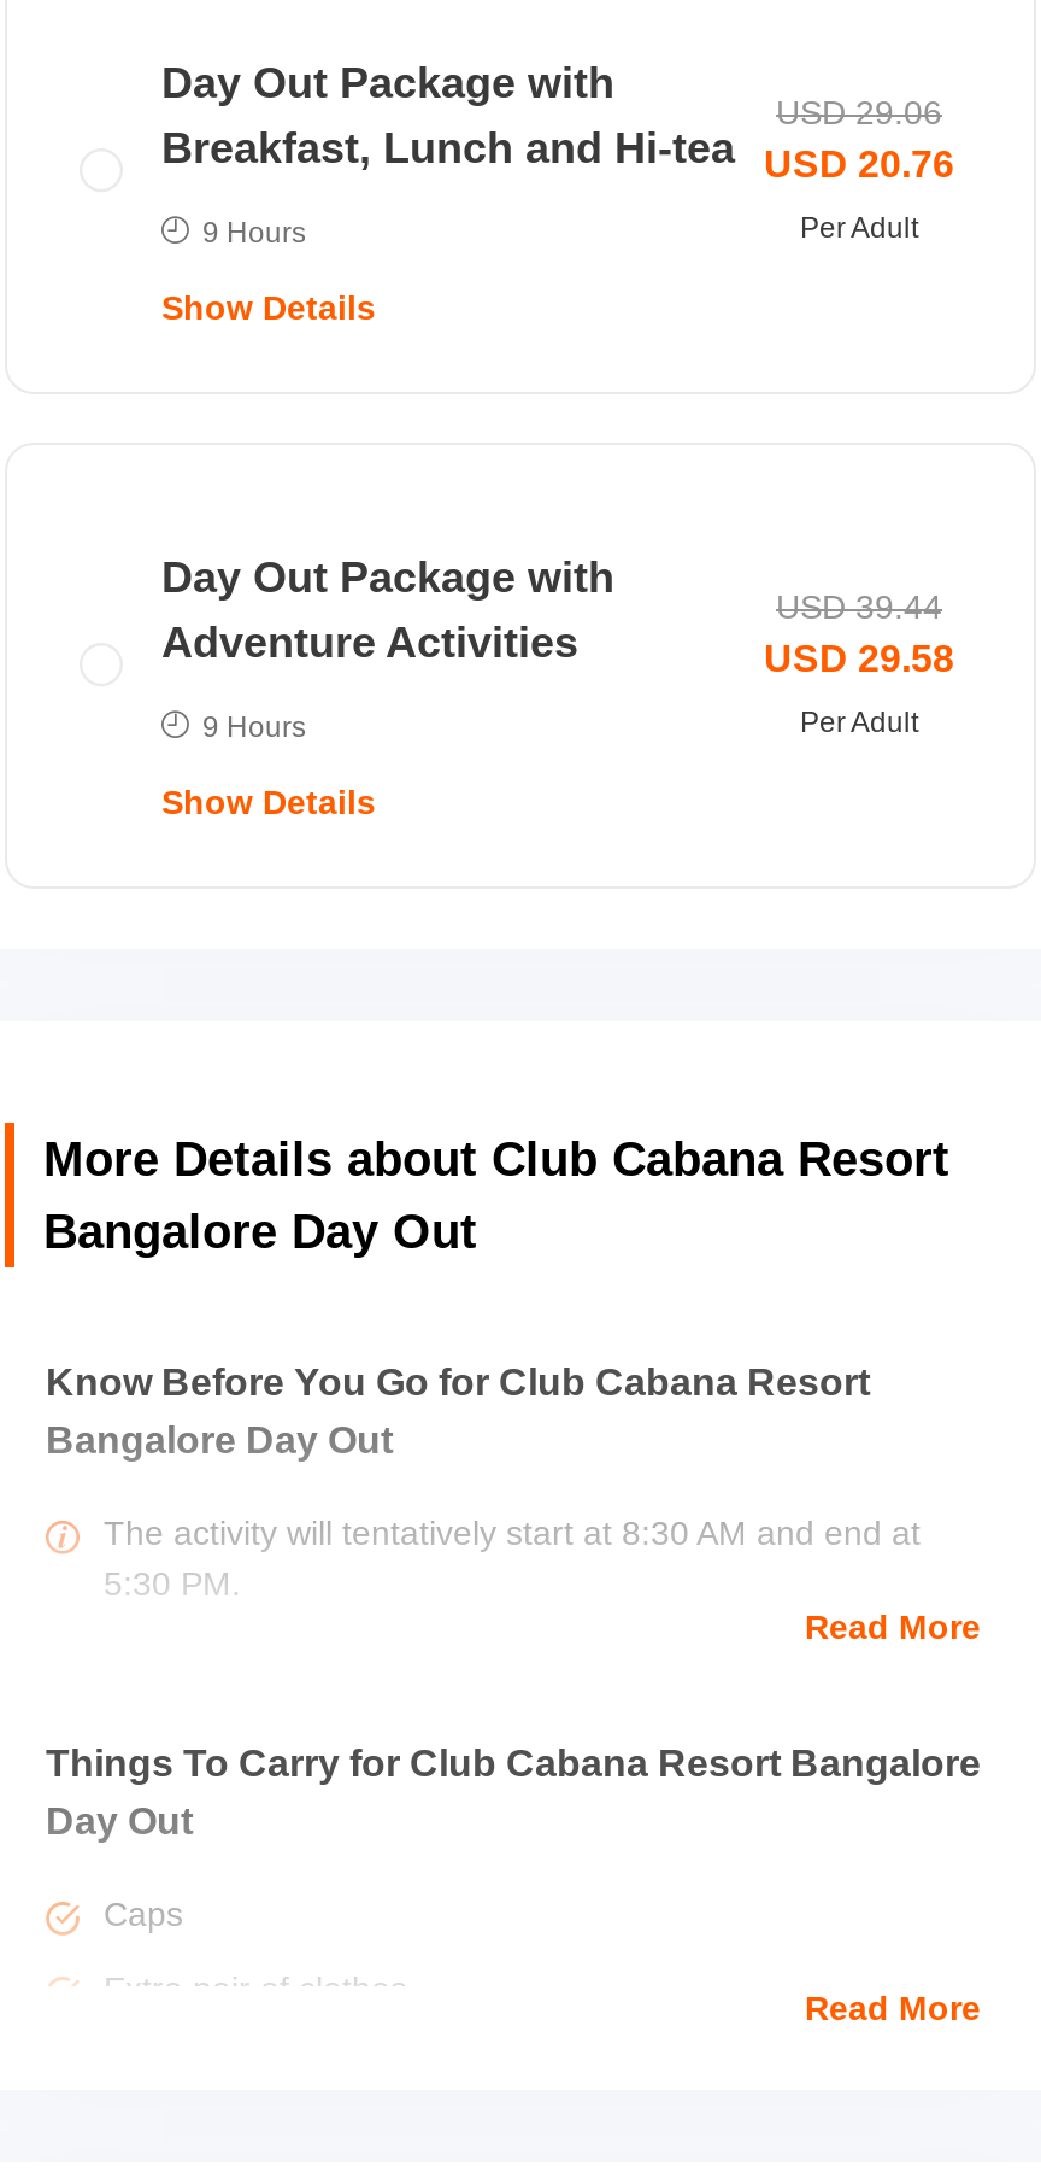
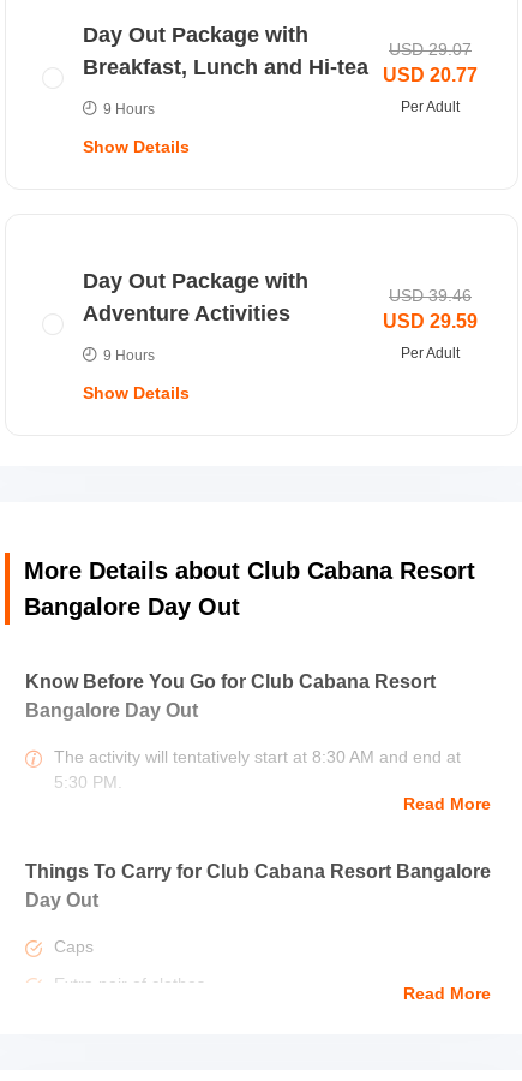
- USD 29.06
+ USD 29.07

- Breakfast, Lunch and Hi-tea USD 20.76
+ Breakfast, Lunch and Hi-tea USD 20.77

- USD 39.44
+ USD 39.46

- USD 29.58
+ USD 29.59
